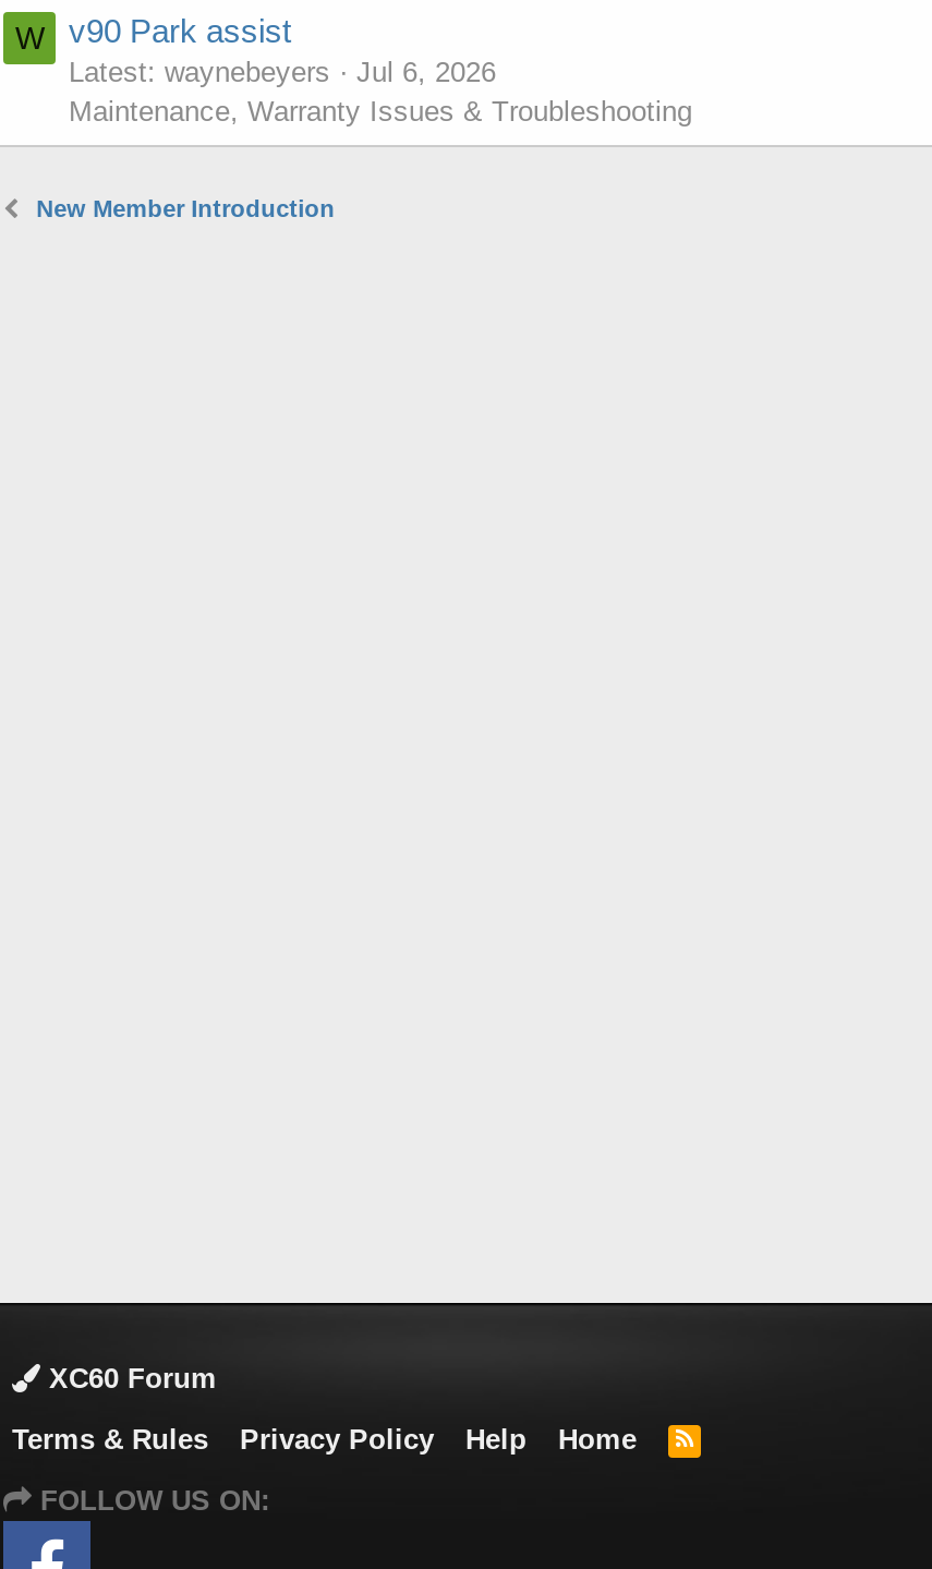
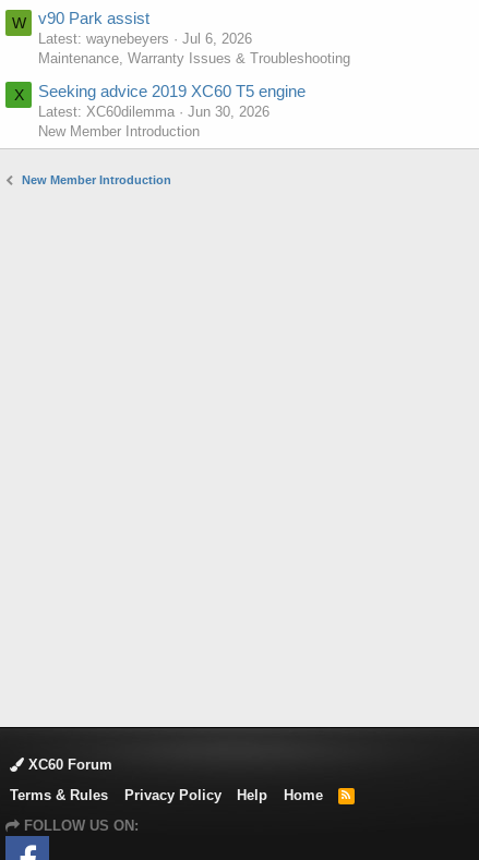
+ X
+ Seeking advice 2019 XC60 T5 engine
+ Latest: XC60dilemma
+ Jun 30, 2026
+ New Member Introduction
